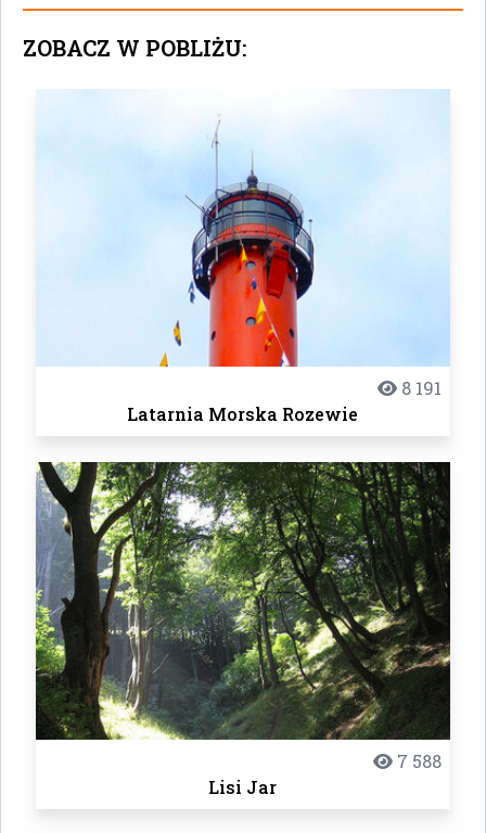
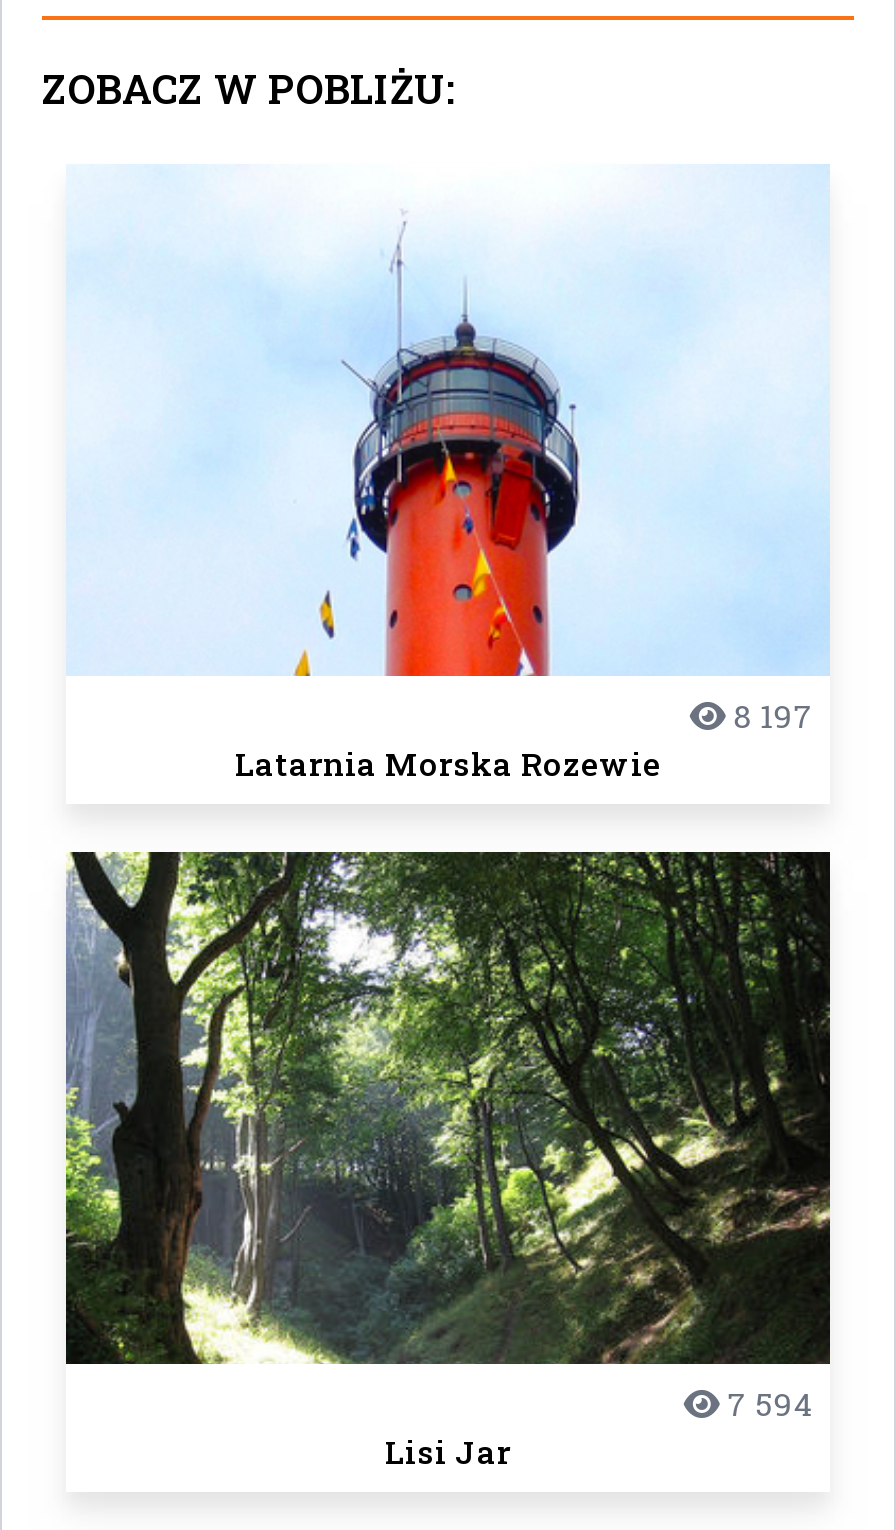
- 8 191
+ 8 197

- 7 588
+ 7 594
